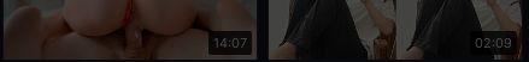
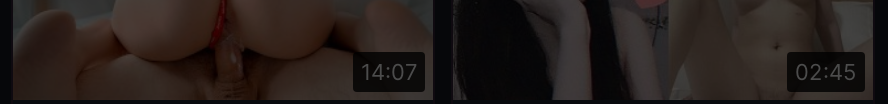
- 02:09
+ 02:45
